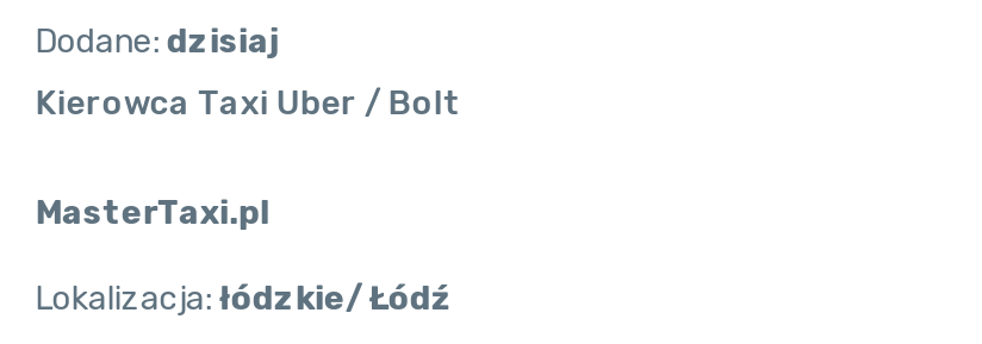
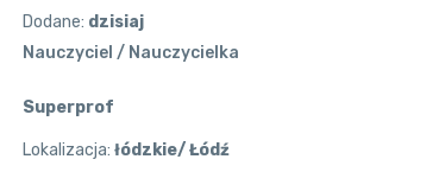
- Kierowca Taxi Uber / Bolt
+ Nauczyciel / Nauczycielka

- MasterTaxi.pl
+ Superprof
